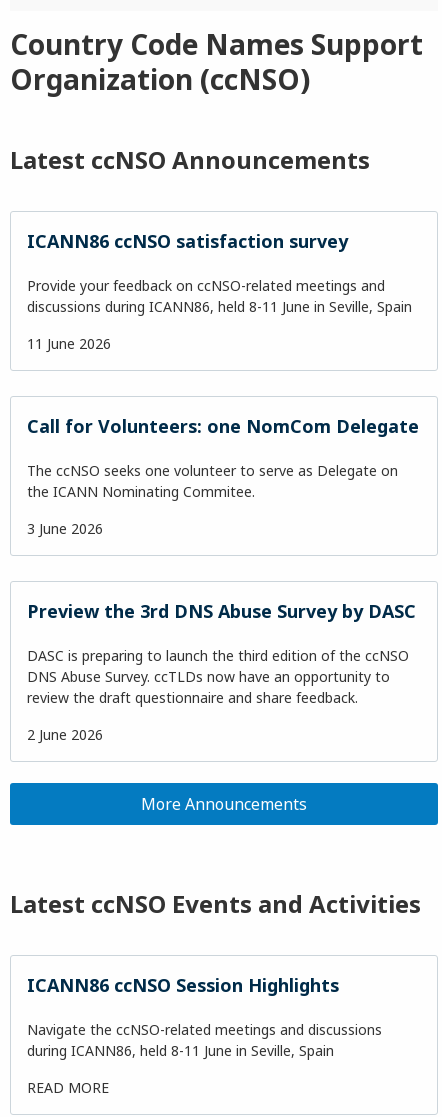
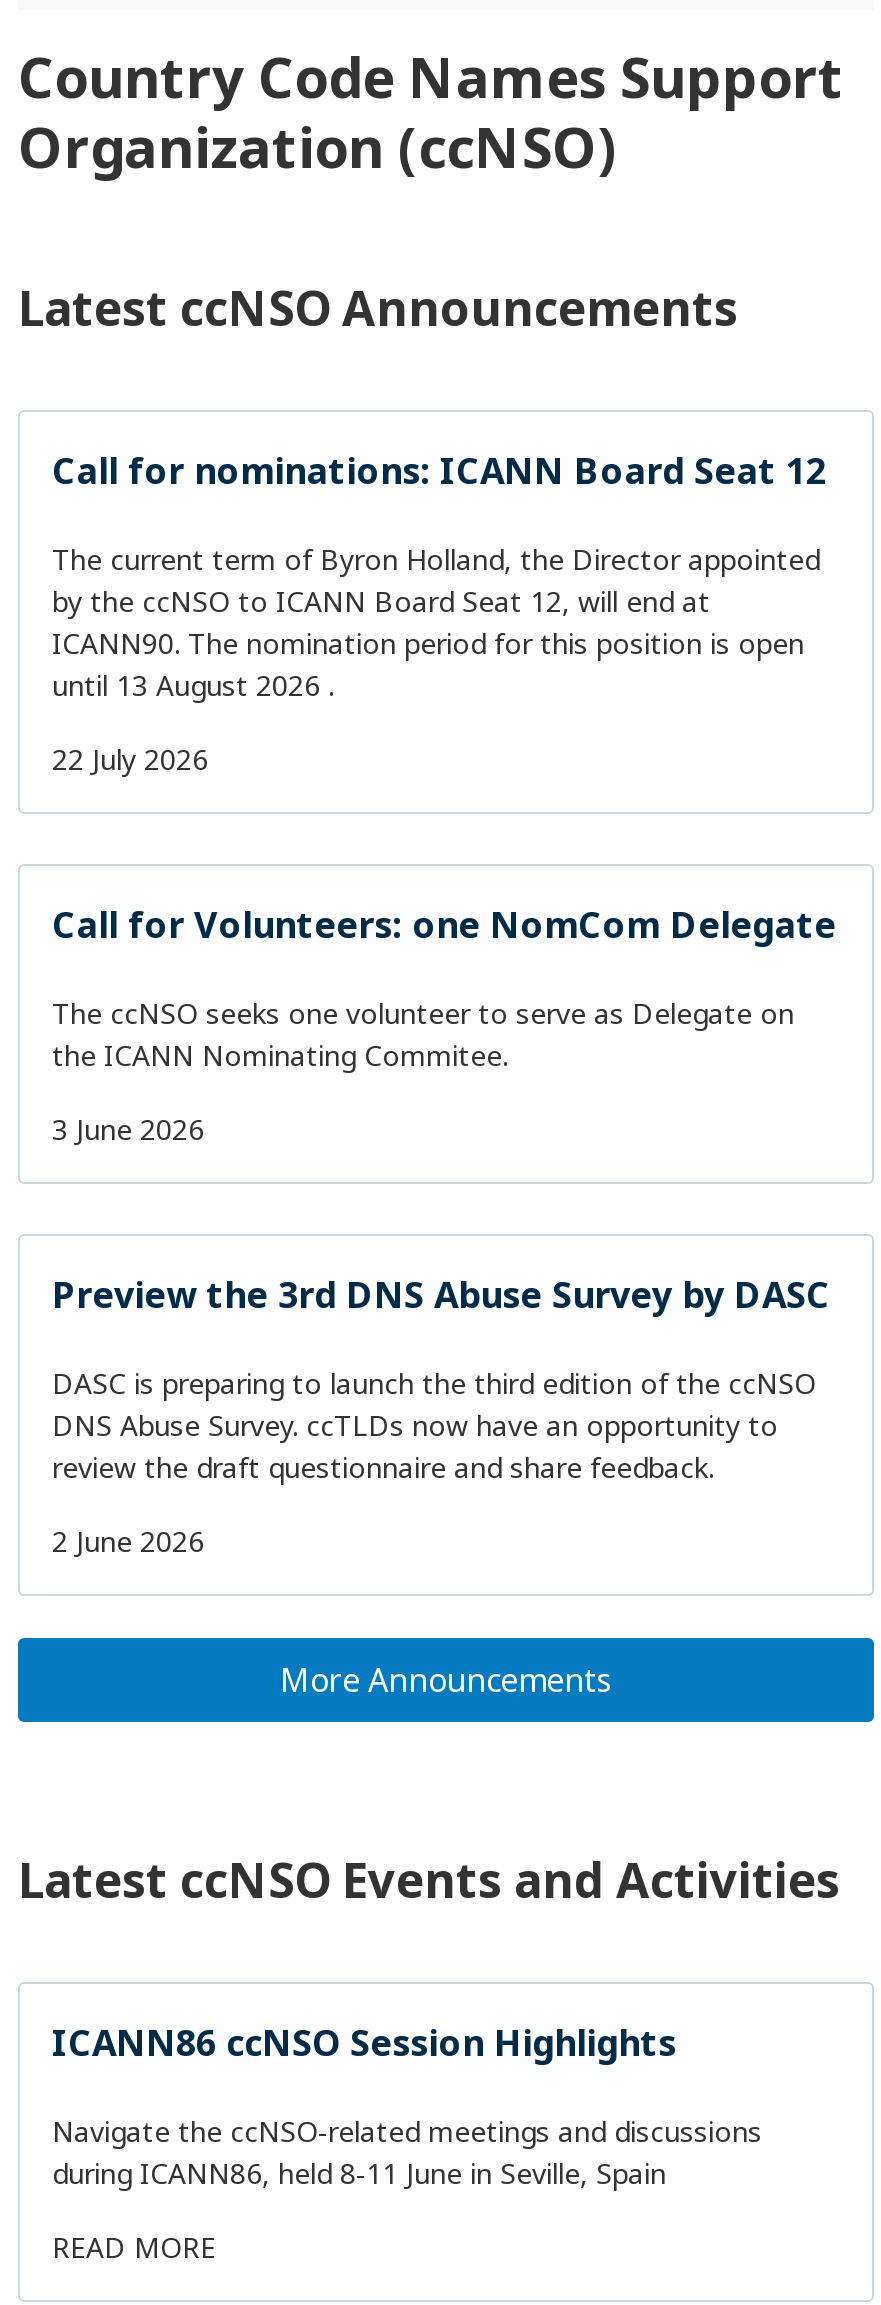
- ICANN86 ccNSO satisfaction survey
+ Call for nominations: ICANN Board Seat 12

- Provide your feedback on ccNSO-related meetings and
- discussions during ICANN86, held 8-11 June in Seville, Spain
+ The current term of Byron Holland, the Director appointed
+ by the ccNSO to ICANN Board Seat 12, will end at
+ ICANN90. The nomination period for this position is open
+ until 13 August 2026 .

- 11 June 2026
+ 22 July 2026
